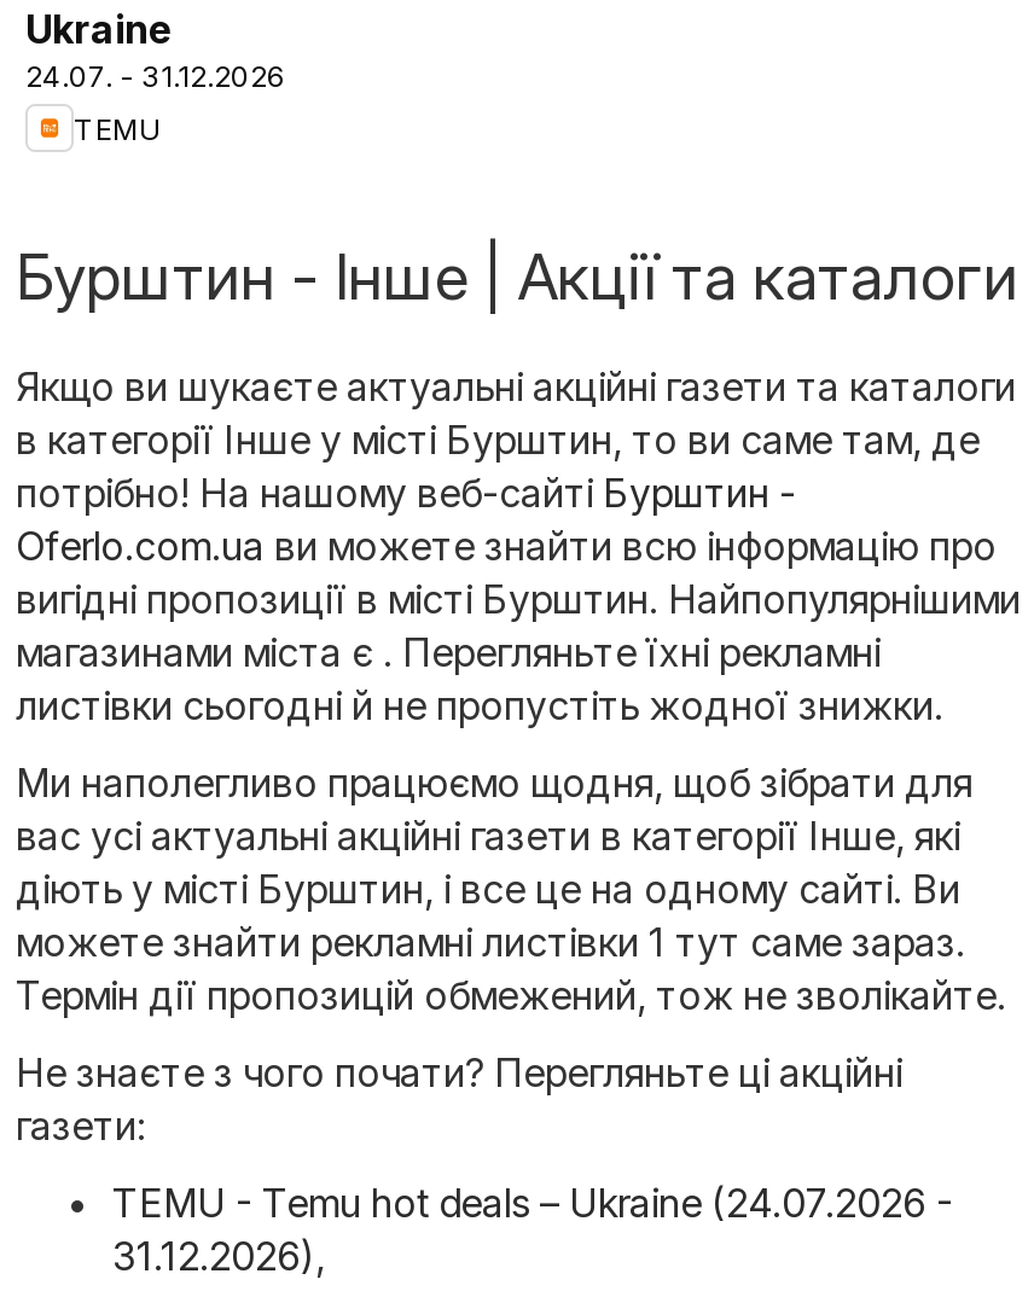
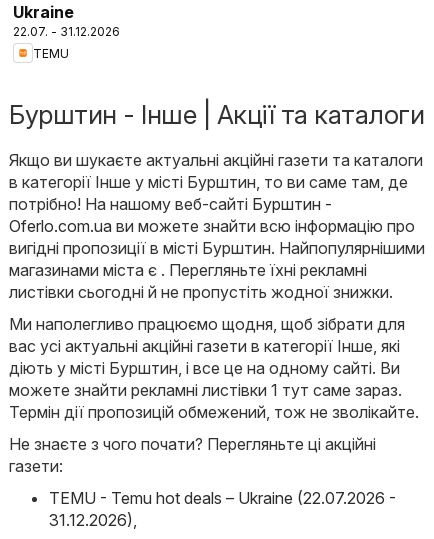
- 24.07. - 31.12.2026
+ 22.07. - 31.12.2026

- TEMU - Temu hot deals – Ukraine (24.07.2026 -
+ TEMU - Temu hot deals – Ukraine (22.07.2026 -
